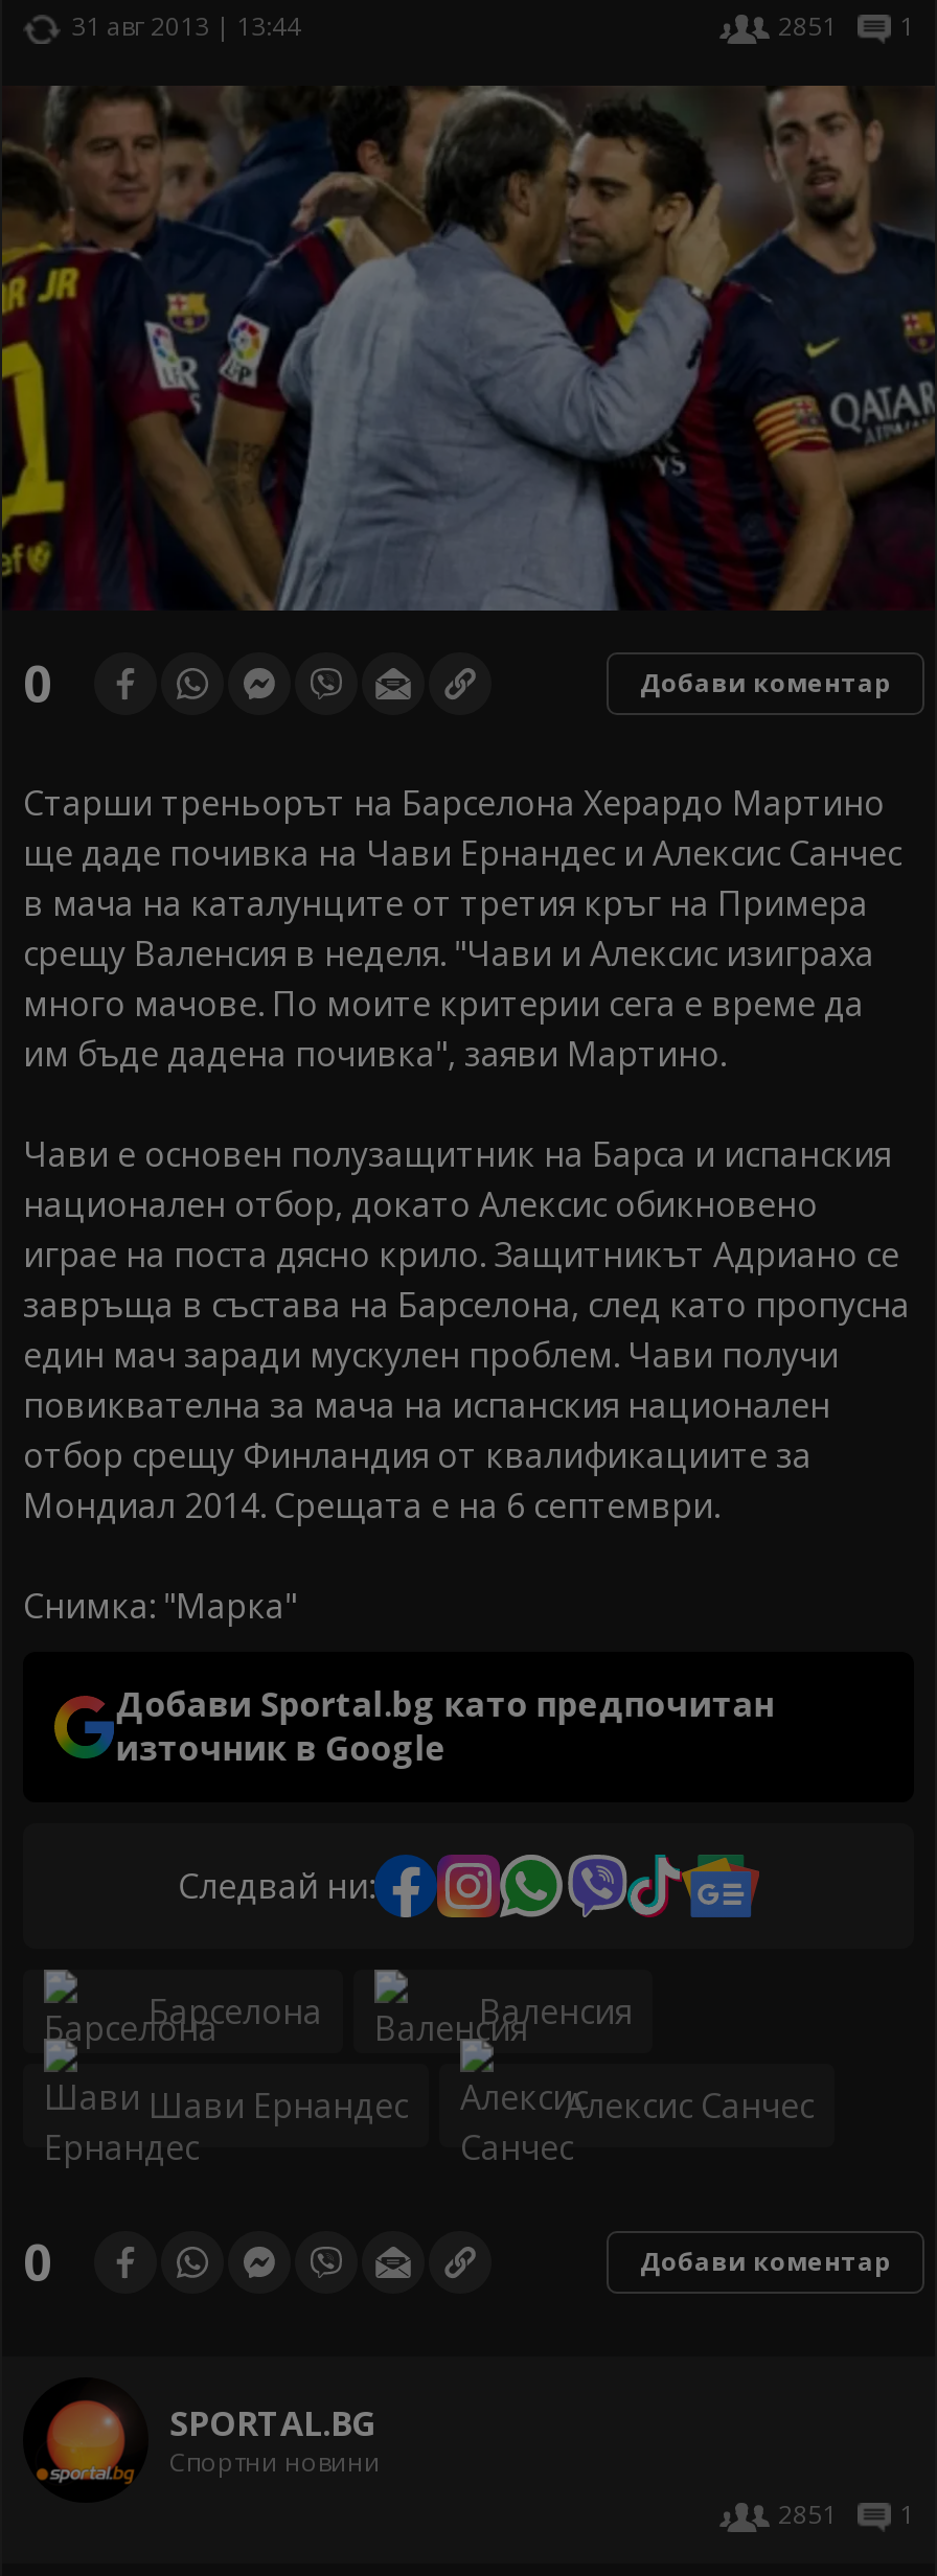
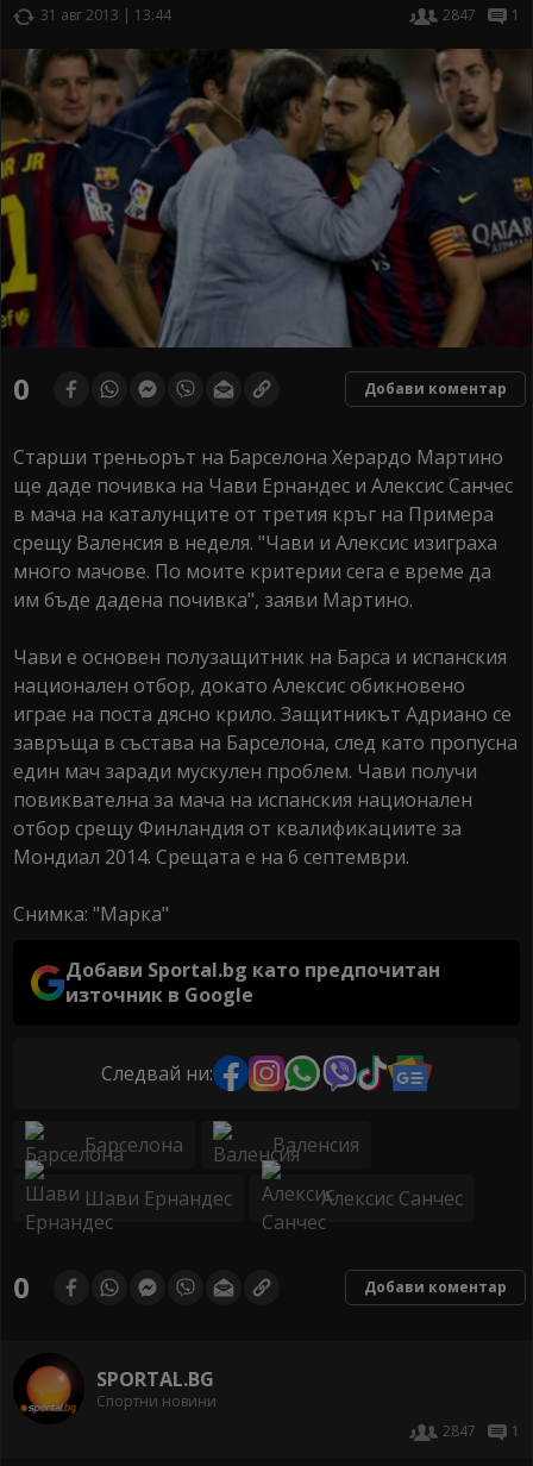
- 2851 1
+ 2847 1

- 2851 1
+ 2847 1
